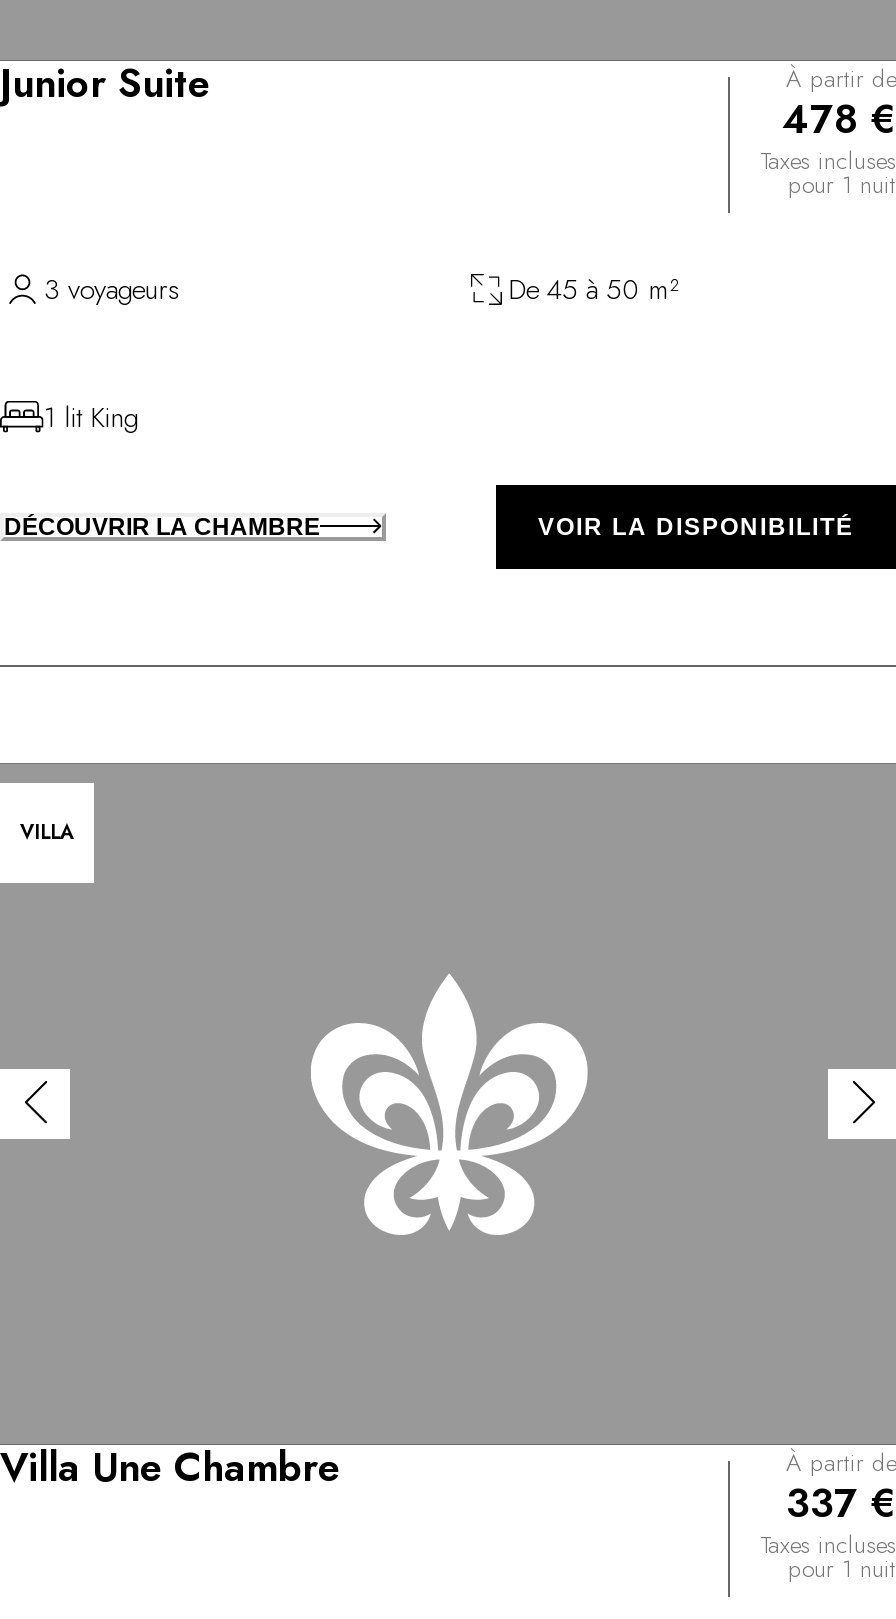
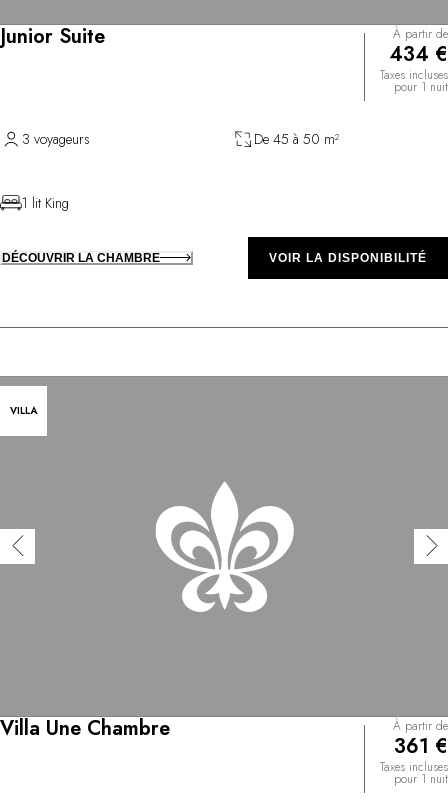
- 478 €
+ 434 €

- 337 €
+ 361 €
